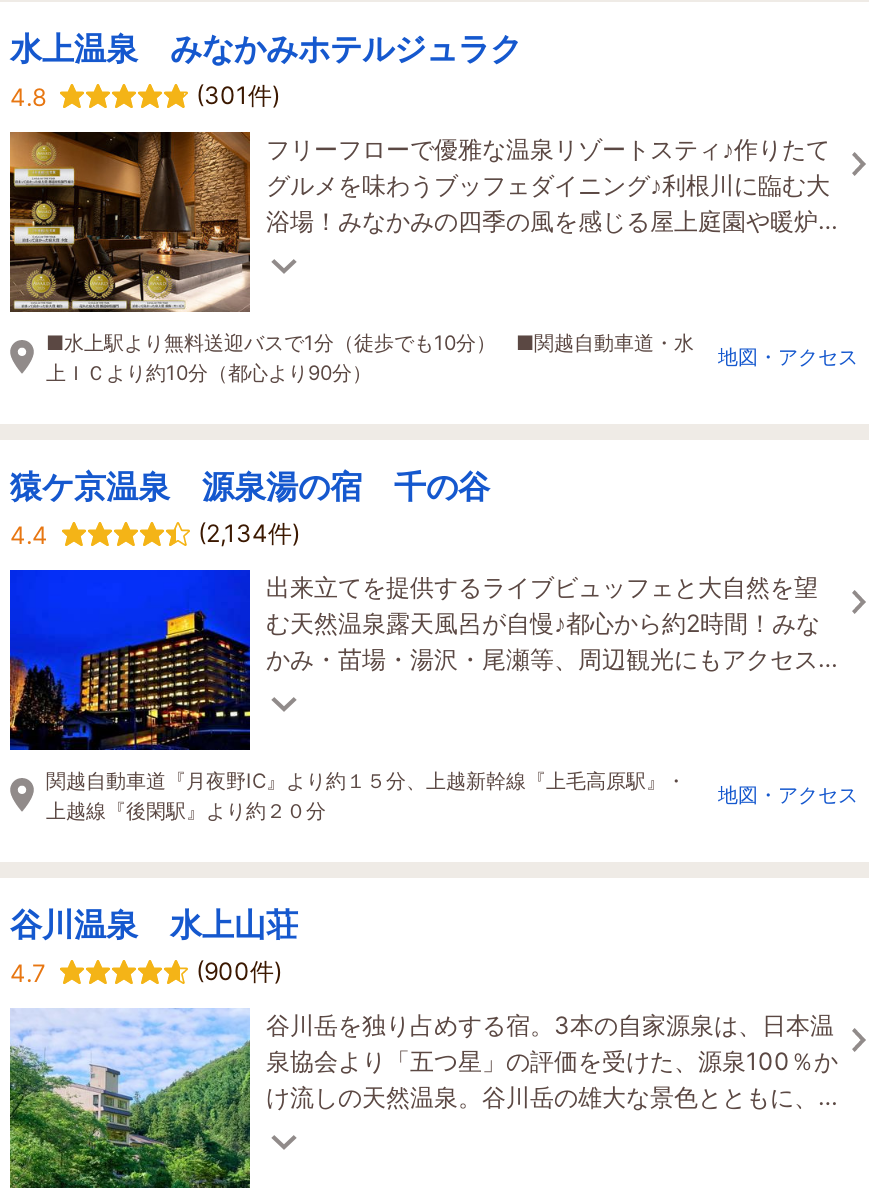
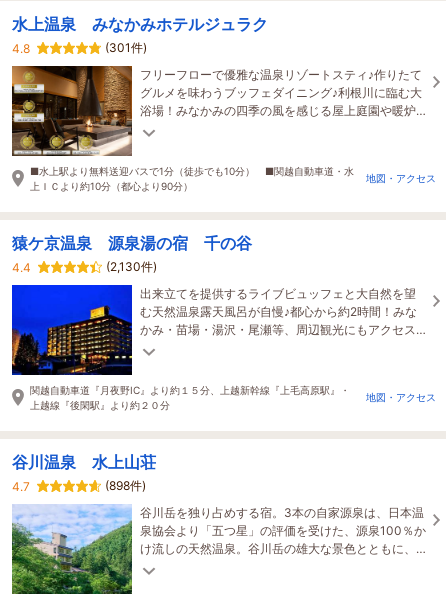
- (2,134件)
+ (2,130件)

- (900件)
+ (898件)
